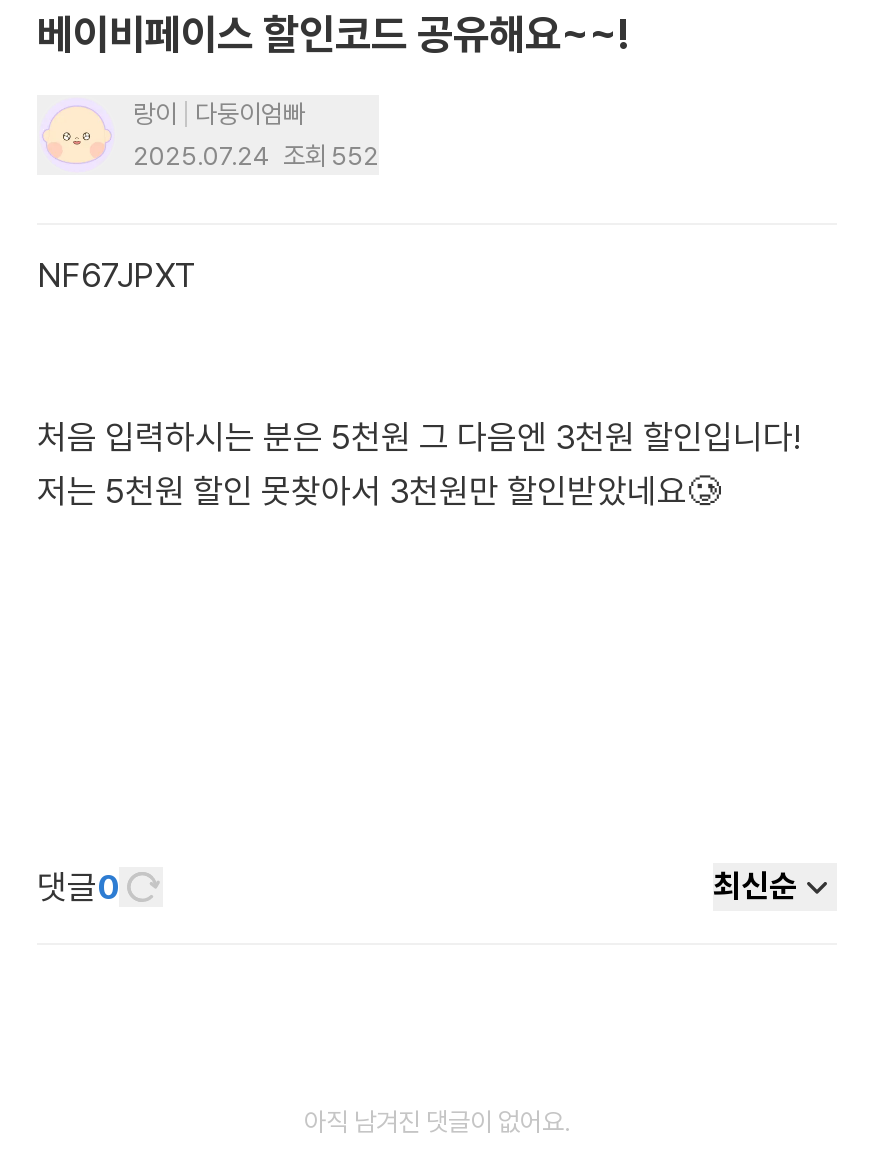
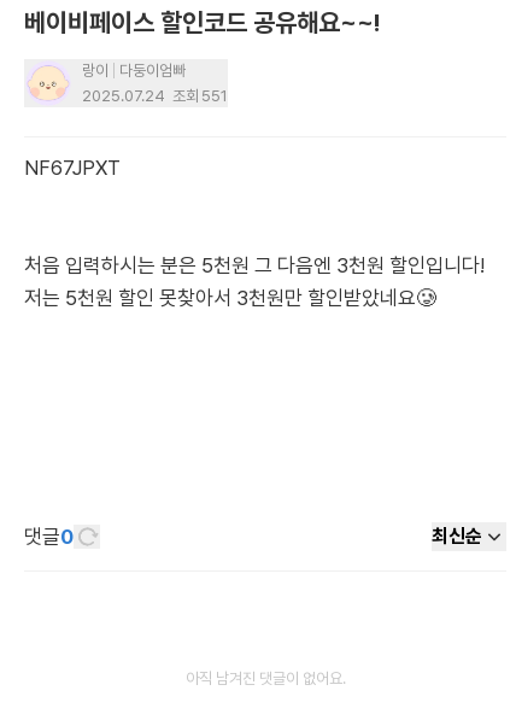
- 2025.07.24 조회 552
+ 2025.07.24 조회 551
